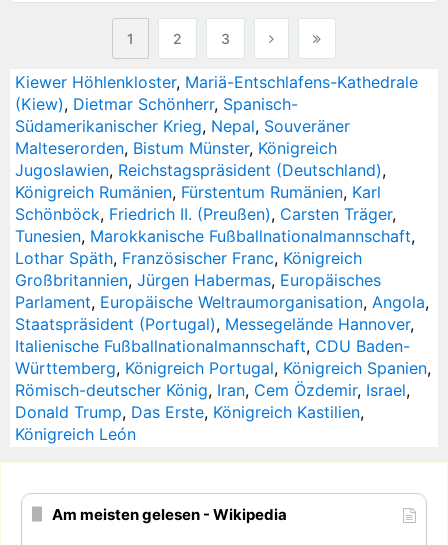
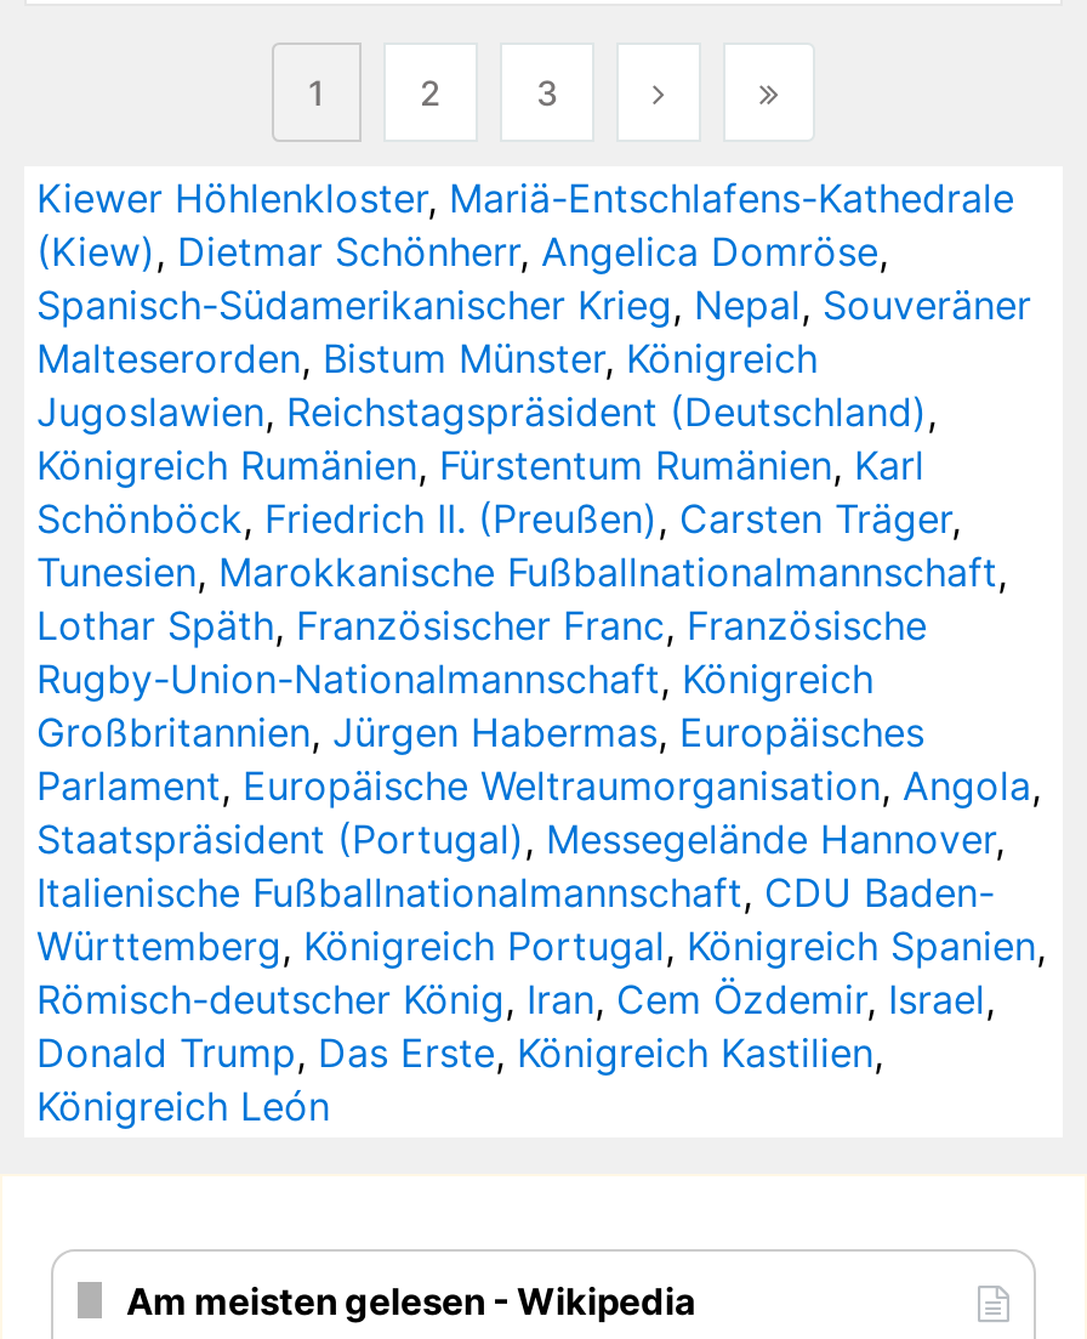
- (Kiew), Dietmar Schönherr, Spanisch-
- Südamerikanischer Krieg, Nepal, Souveräner
+ (Kiew), Dietmar Schönherr, Angelica Domröse,
+ Spanisch-Südamerikanischer Krieg, Nepal, Souveräner

- Lothar Späth, Französischer Franc, Königreich
+ Lothar Späth, Französischer Franc, Französische
+ Rugby-Union-Nationalmannschaft, Königreich
